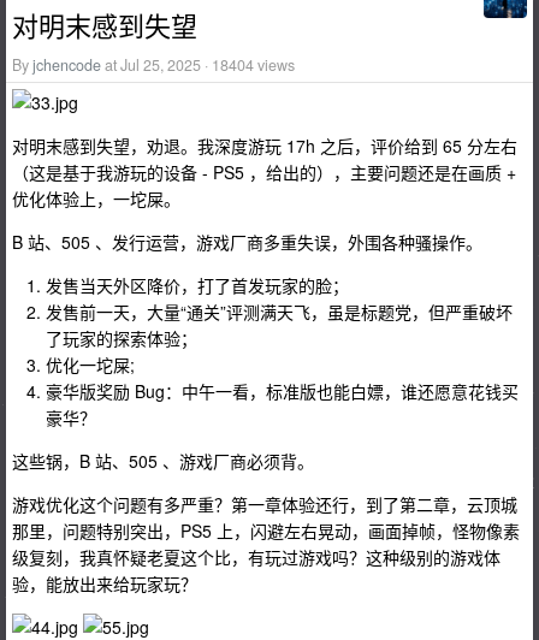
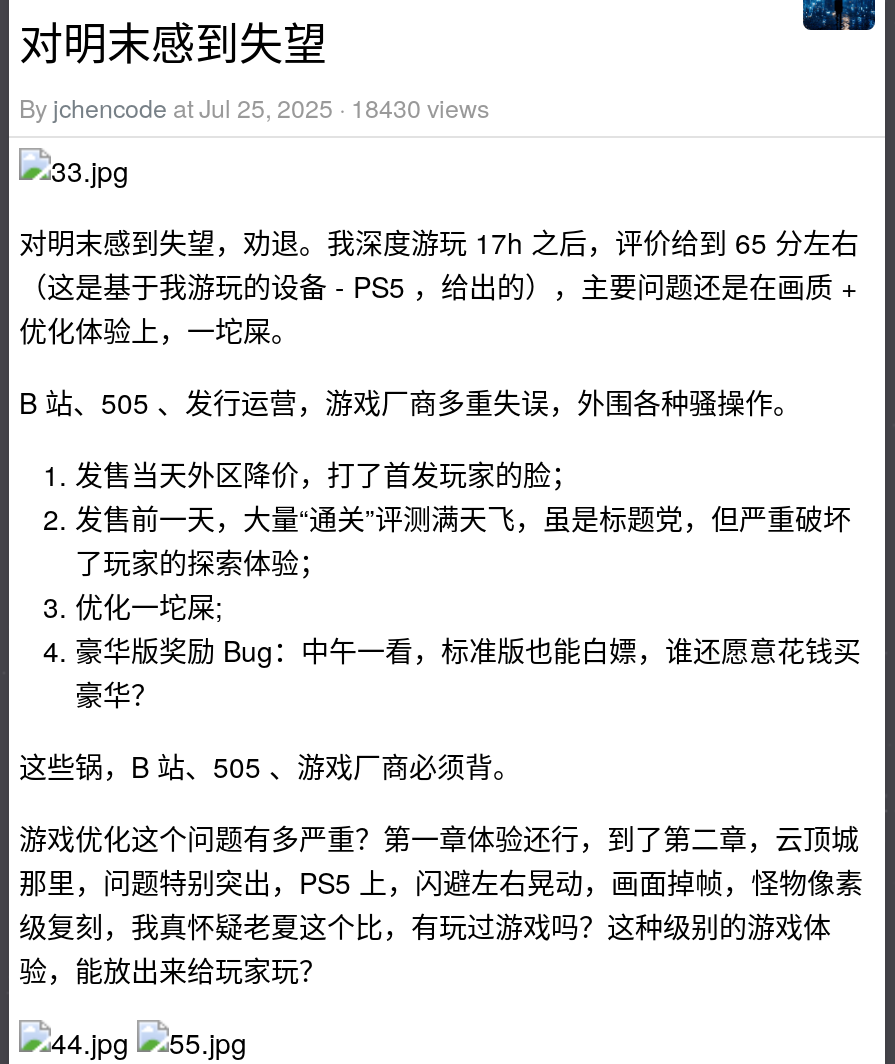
- By jchencode at Jul 25, 2025 · 18404 views
+ By jchencode at Jul 25, 2025 · 18430 views
